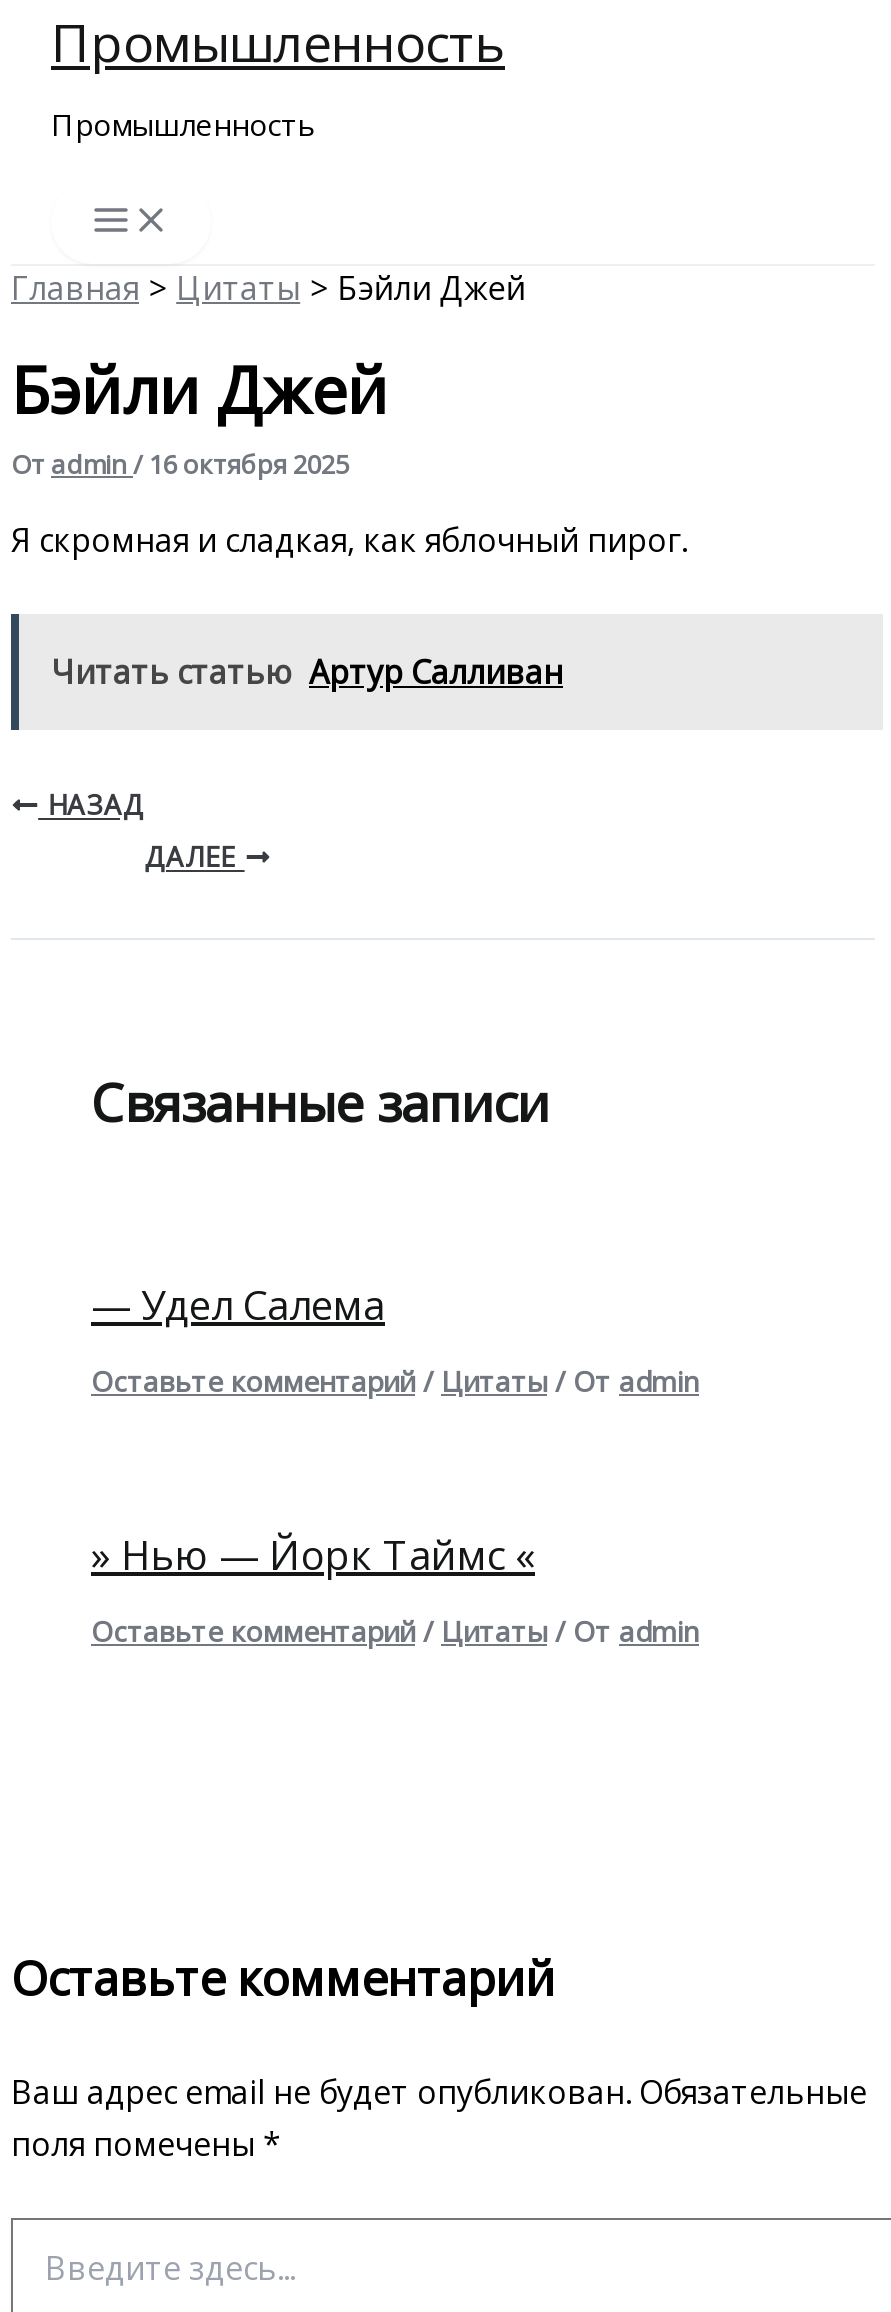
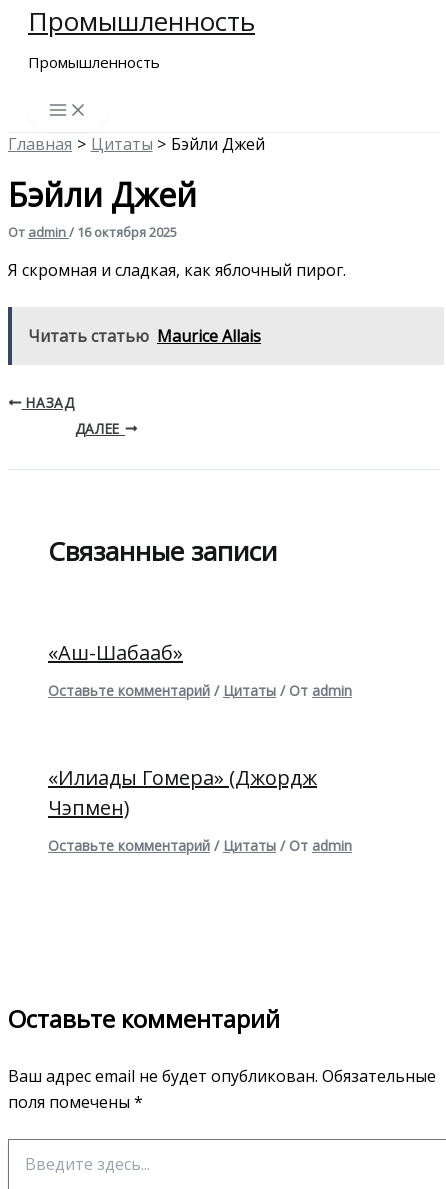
- Читать статью Артур Салливан
+ Читать статью Maurice Allais

- — Удел Салема
+ «Аш-Шабааб»

- » Нью — Йорк Таймс «
+ «Илиады Гомера» (Джордж
+ Чэпмен)
